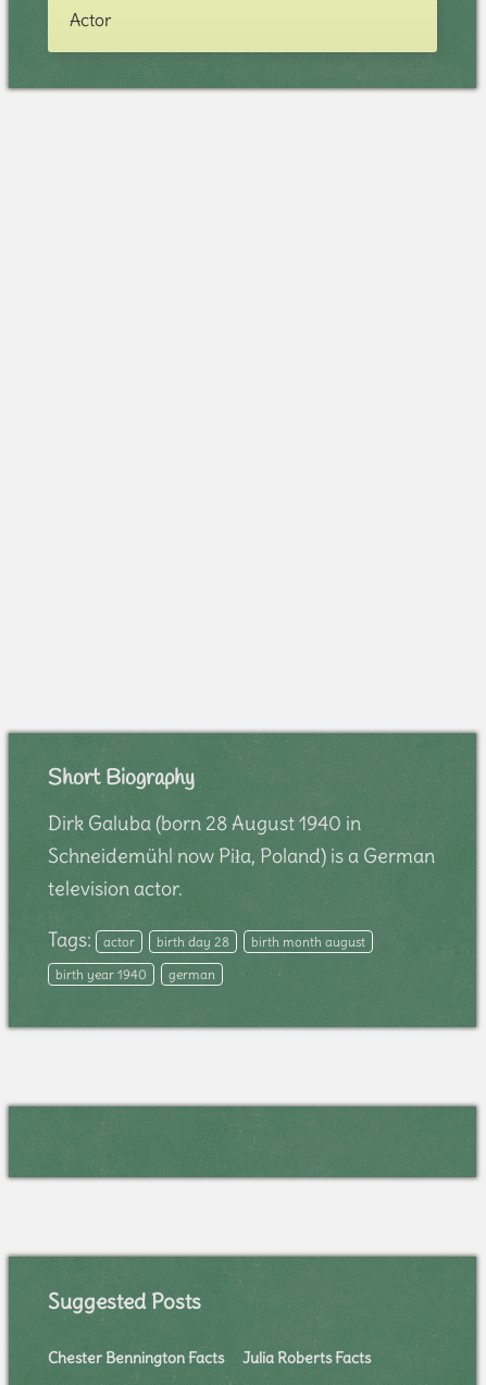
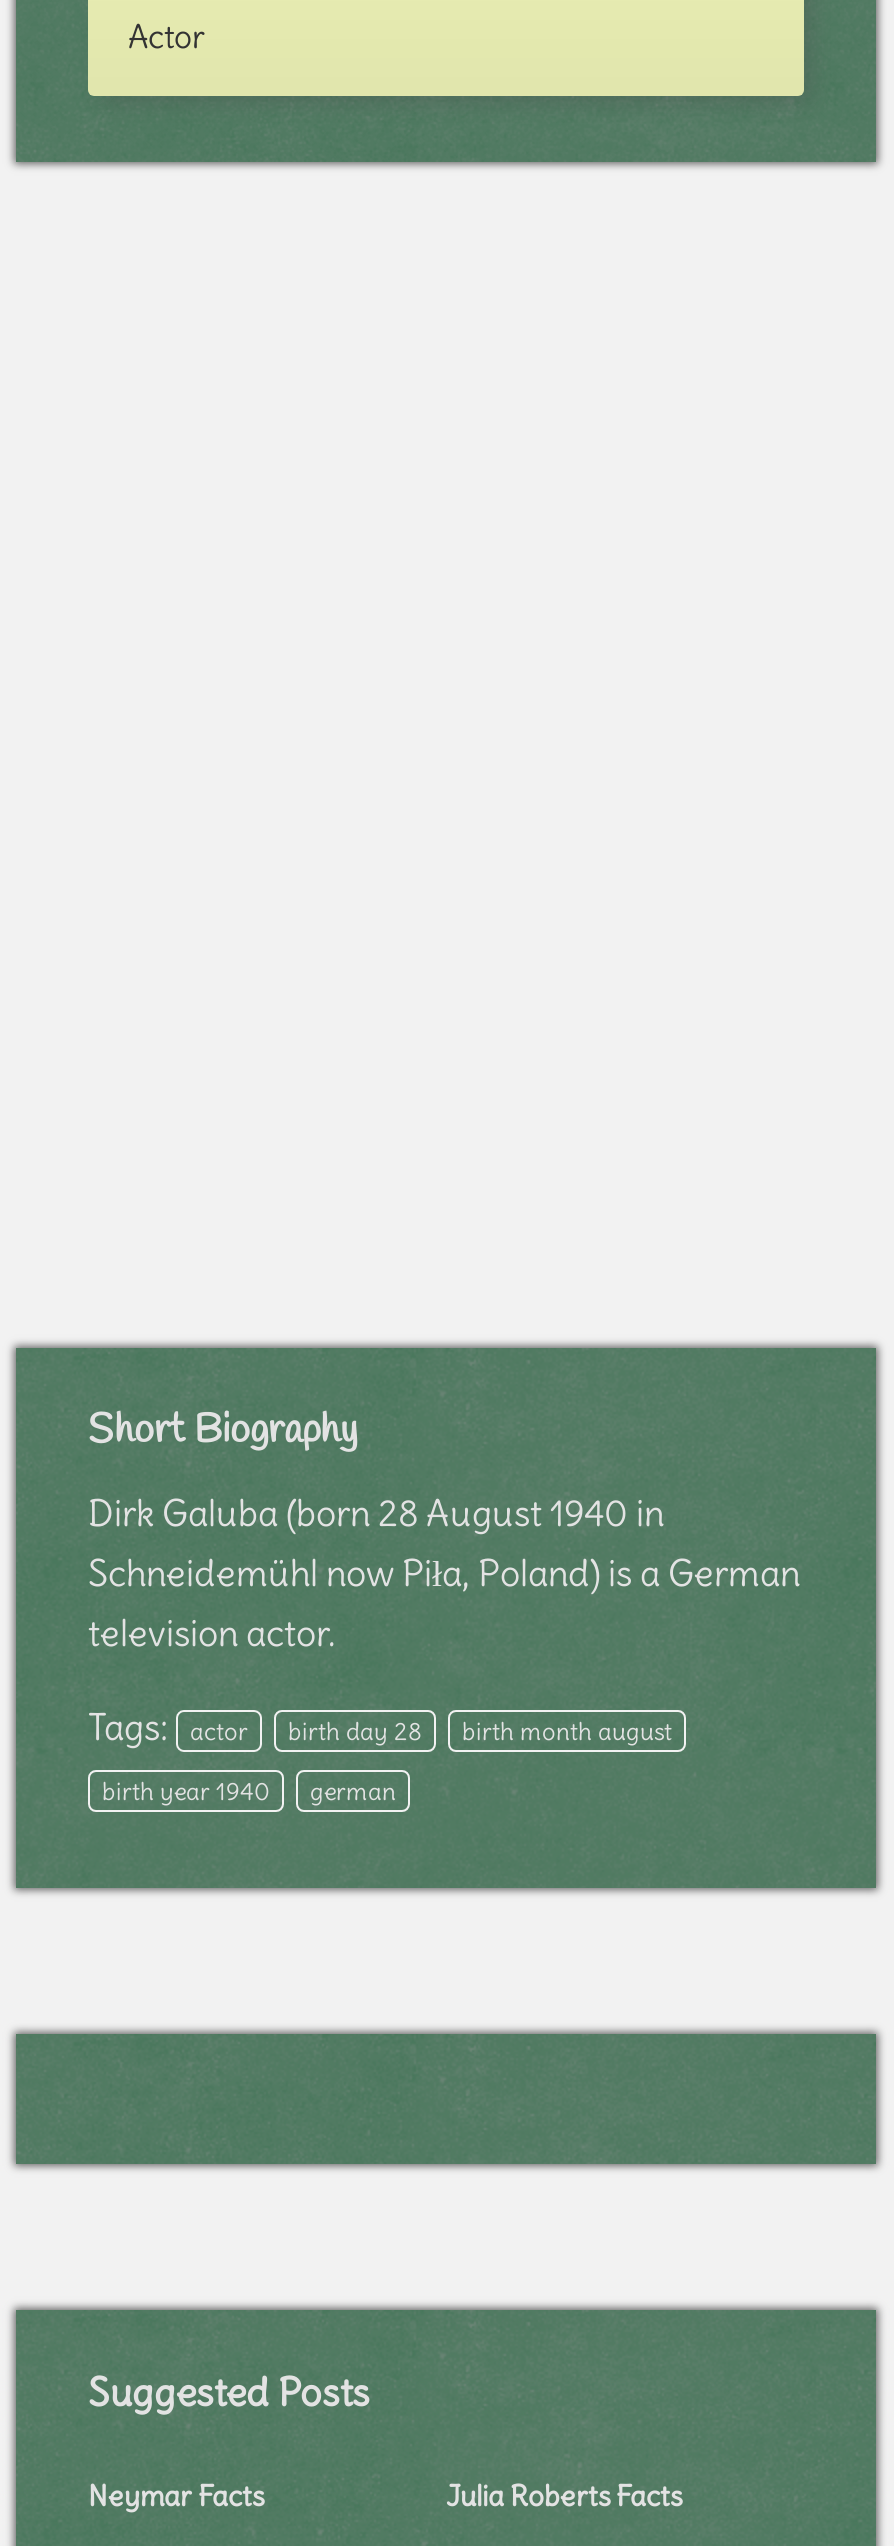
- Chester Bennington Facts
+ Neymar Facts
